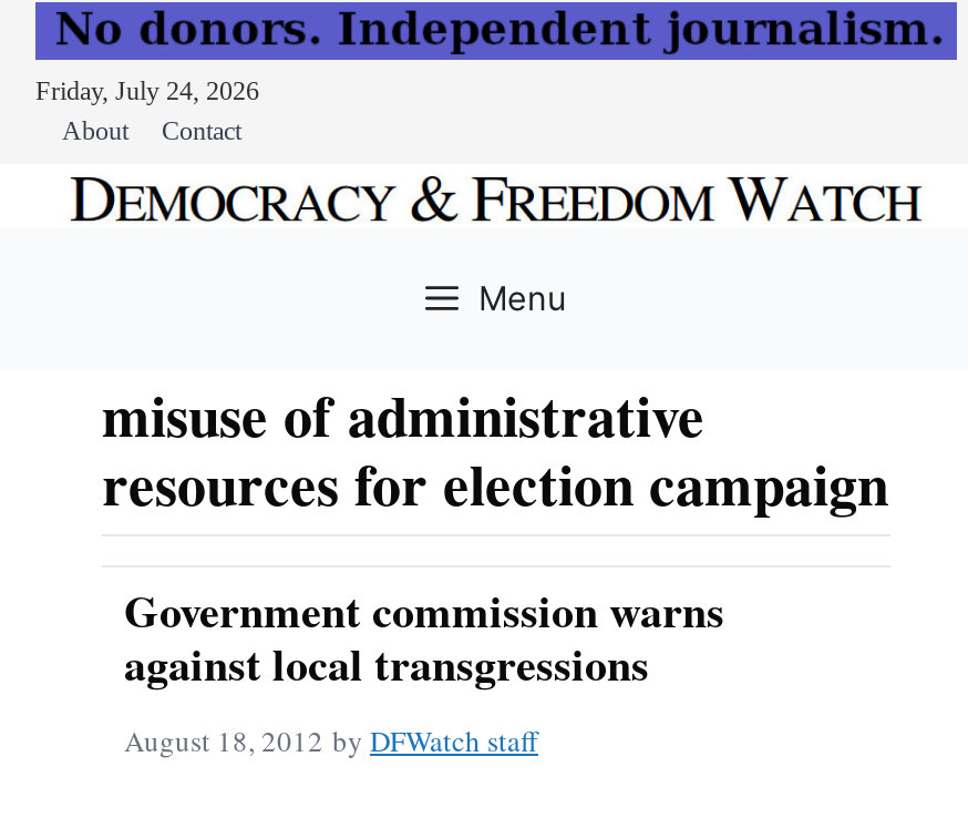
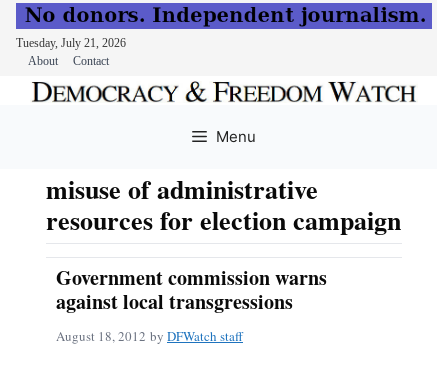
- Friday, July 24, 2026
+ Tuesday, July 21, 2026
